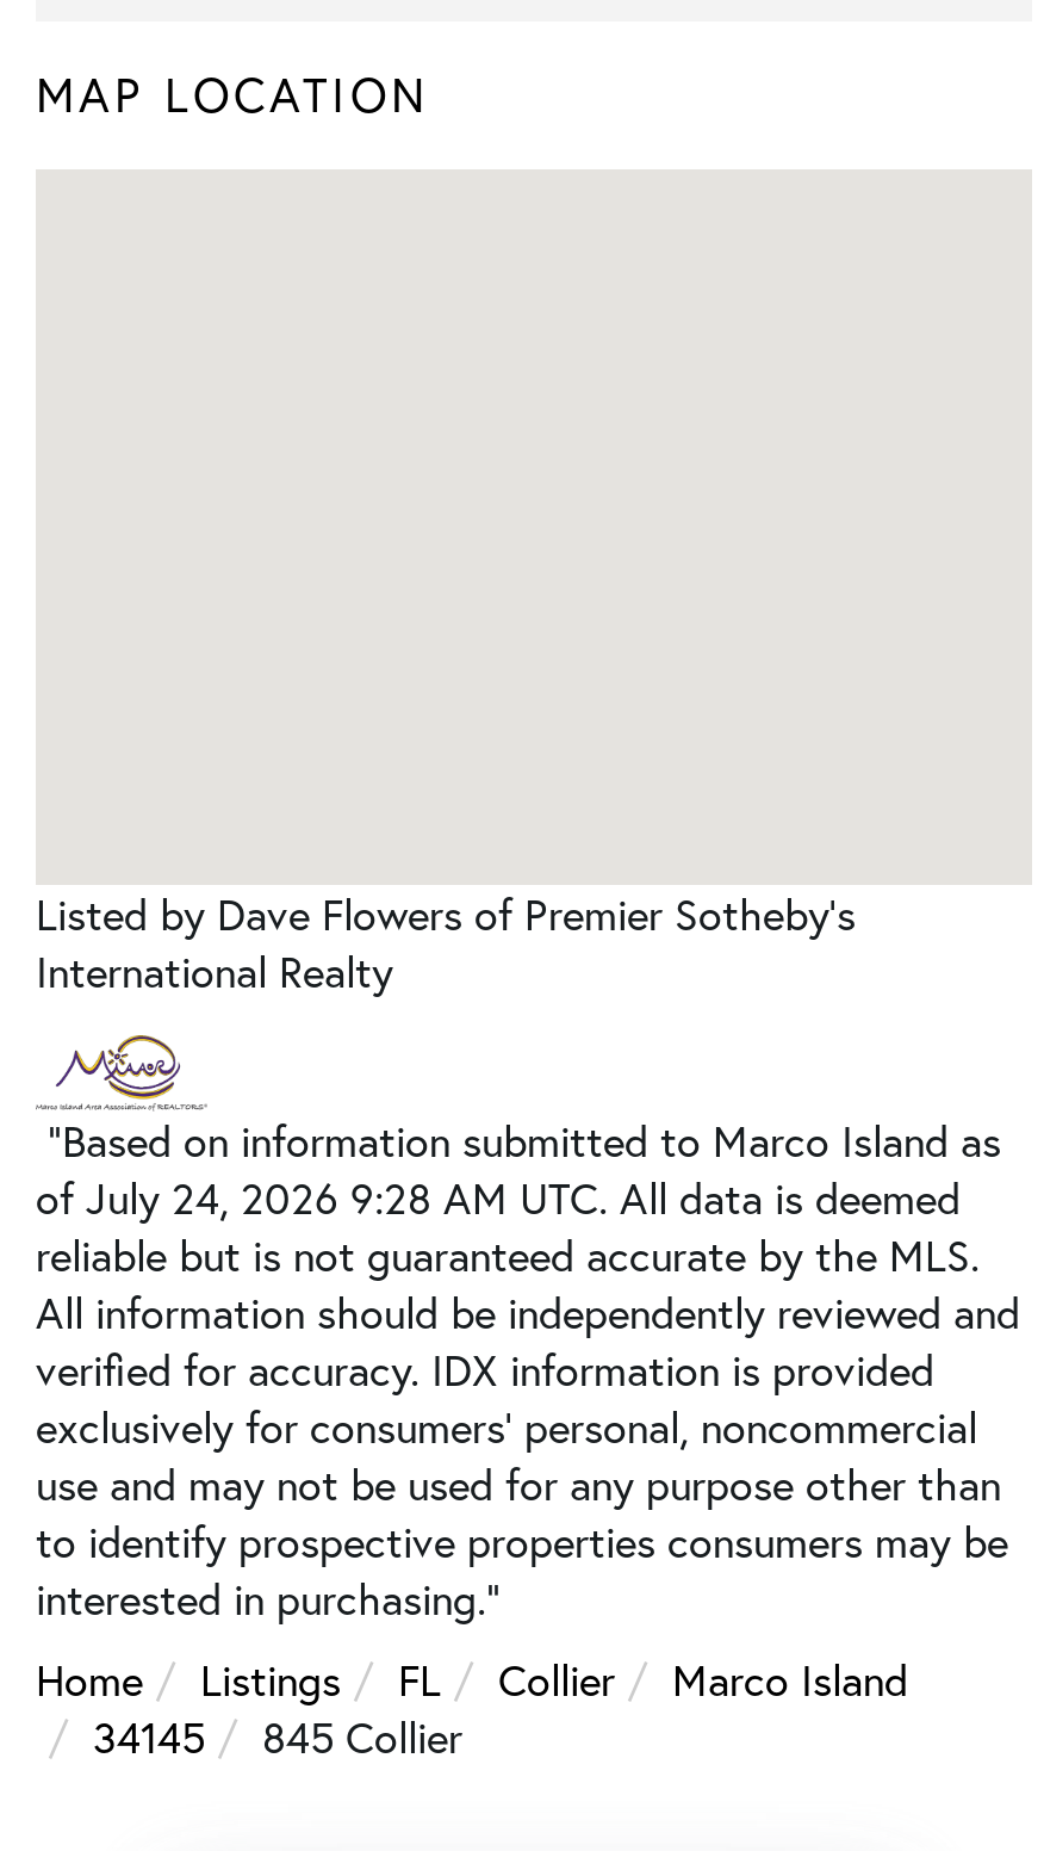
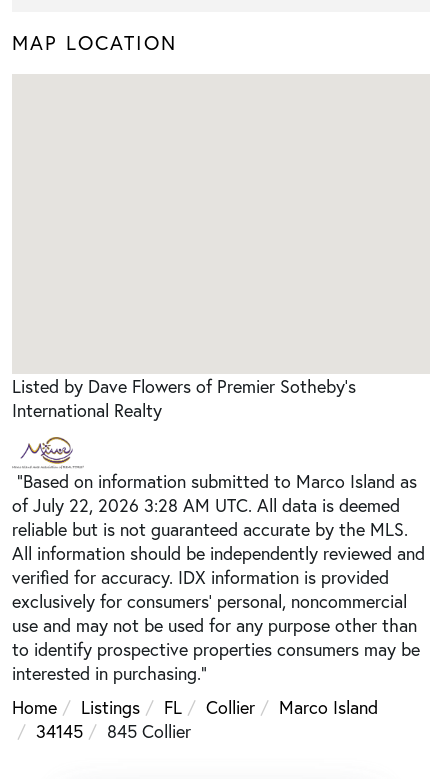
- of July 24, 2026 9:28 AM UTC. All data is deemed
+ of July 22, 2026 3:28 AM UTC. All data is deemed
